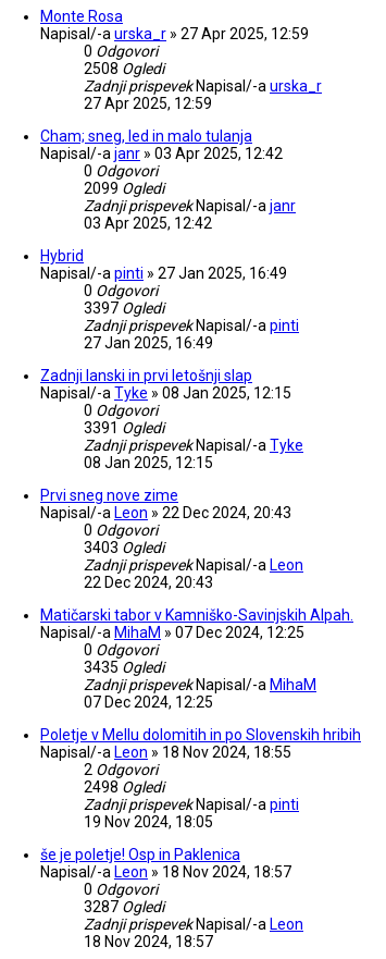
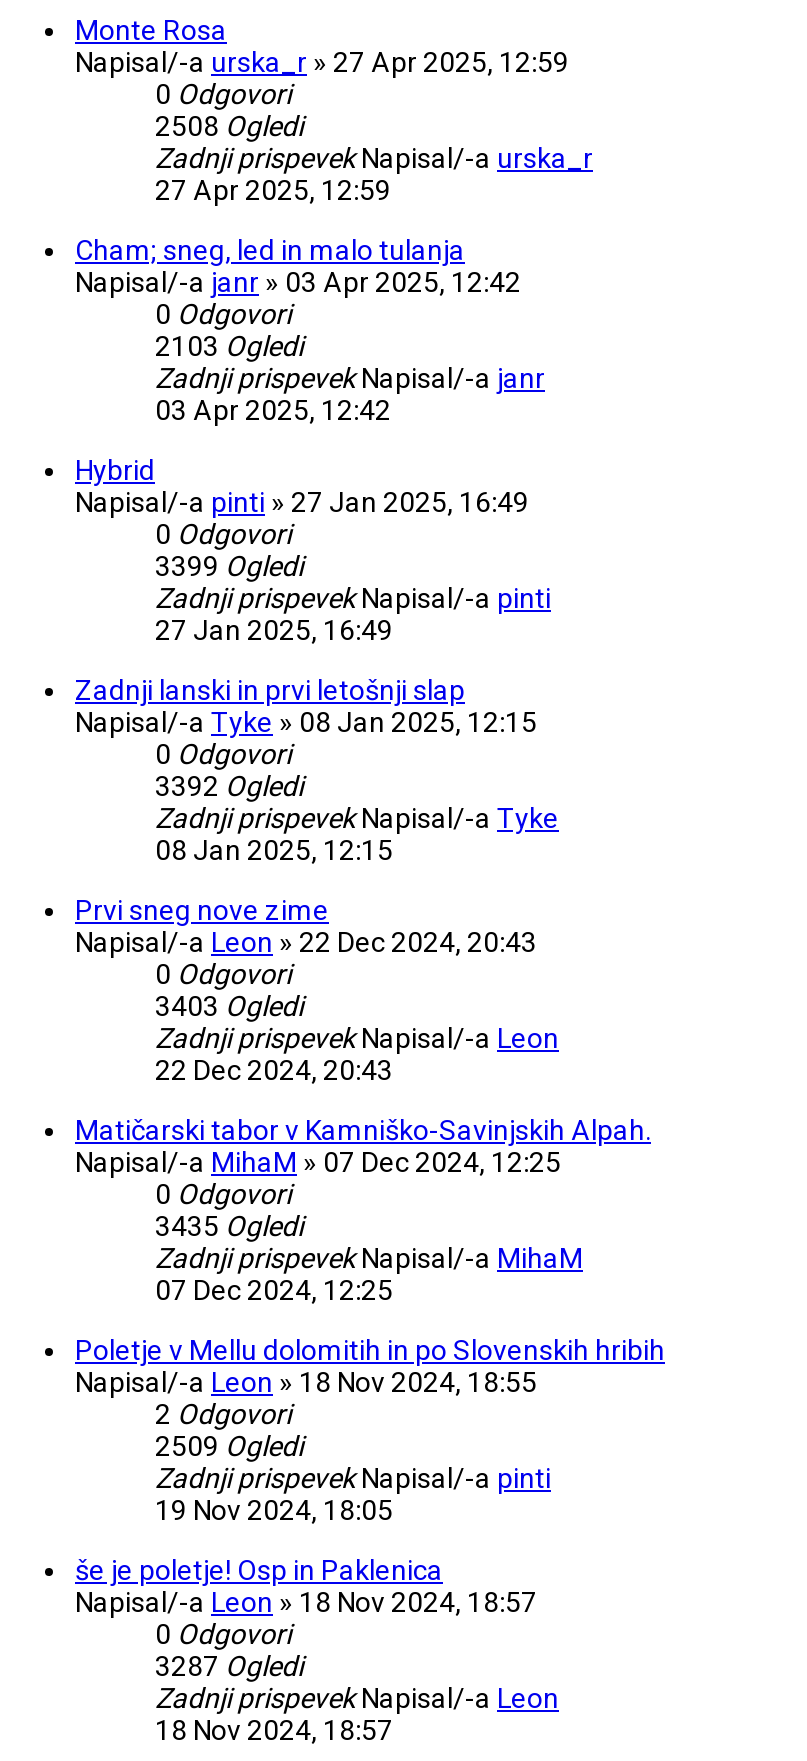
- 2099Ogledi
+ 2103Ogledi

- 3397Ogledi
+ 3399Ogledi

- 3391Ogledi
+ 3392Ogledi

- 2498Ogledi
+ 2509Ogledi
